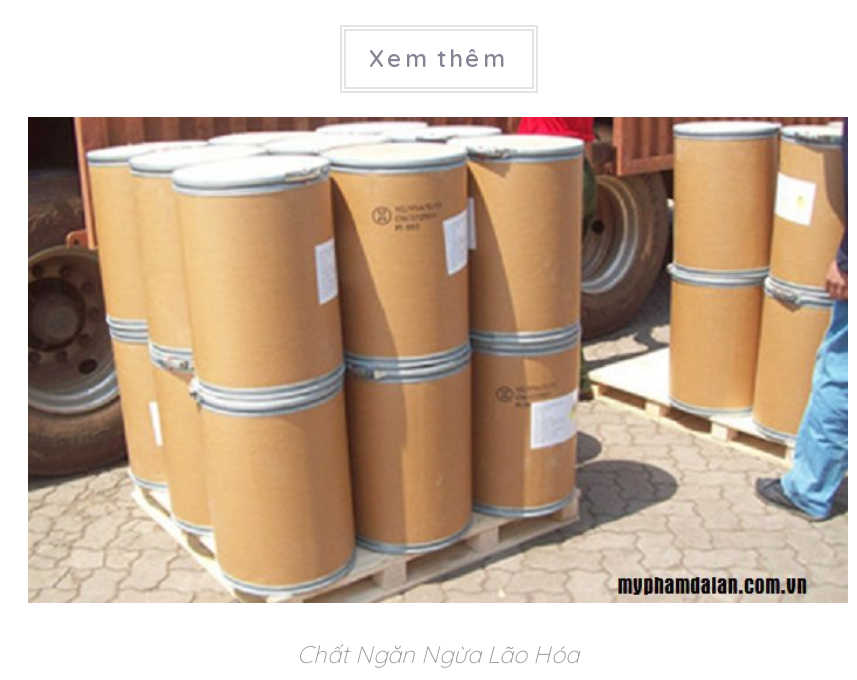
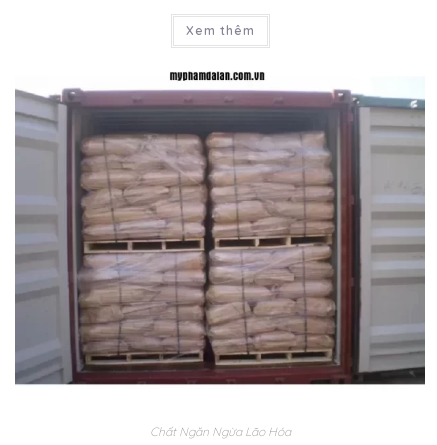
- [image]
+ [image]
